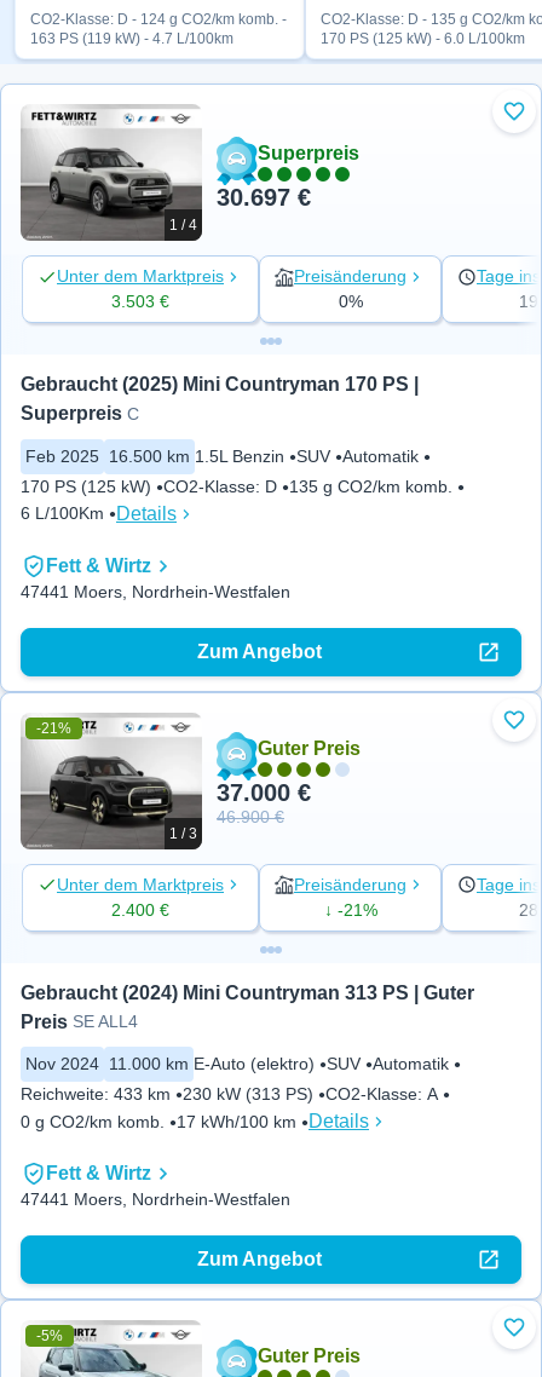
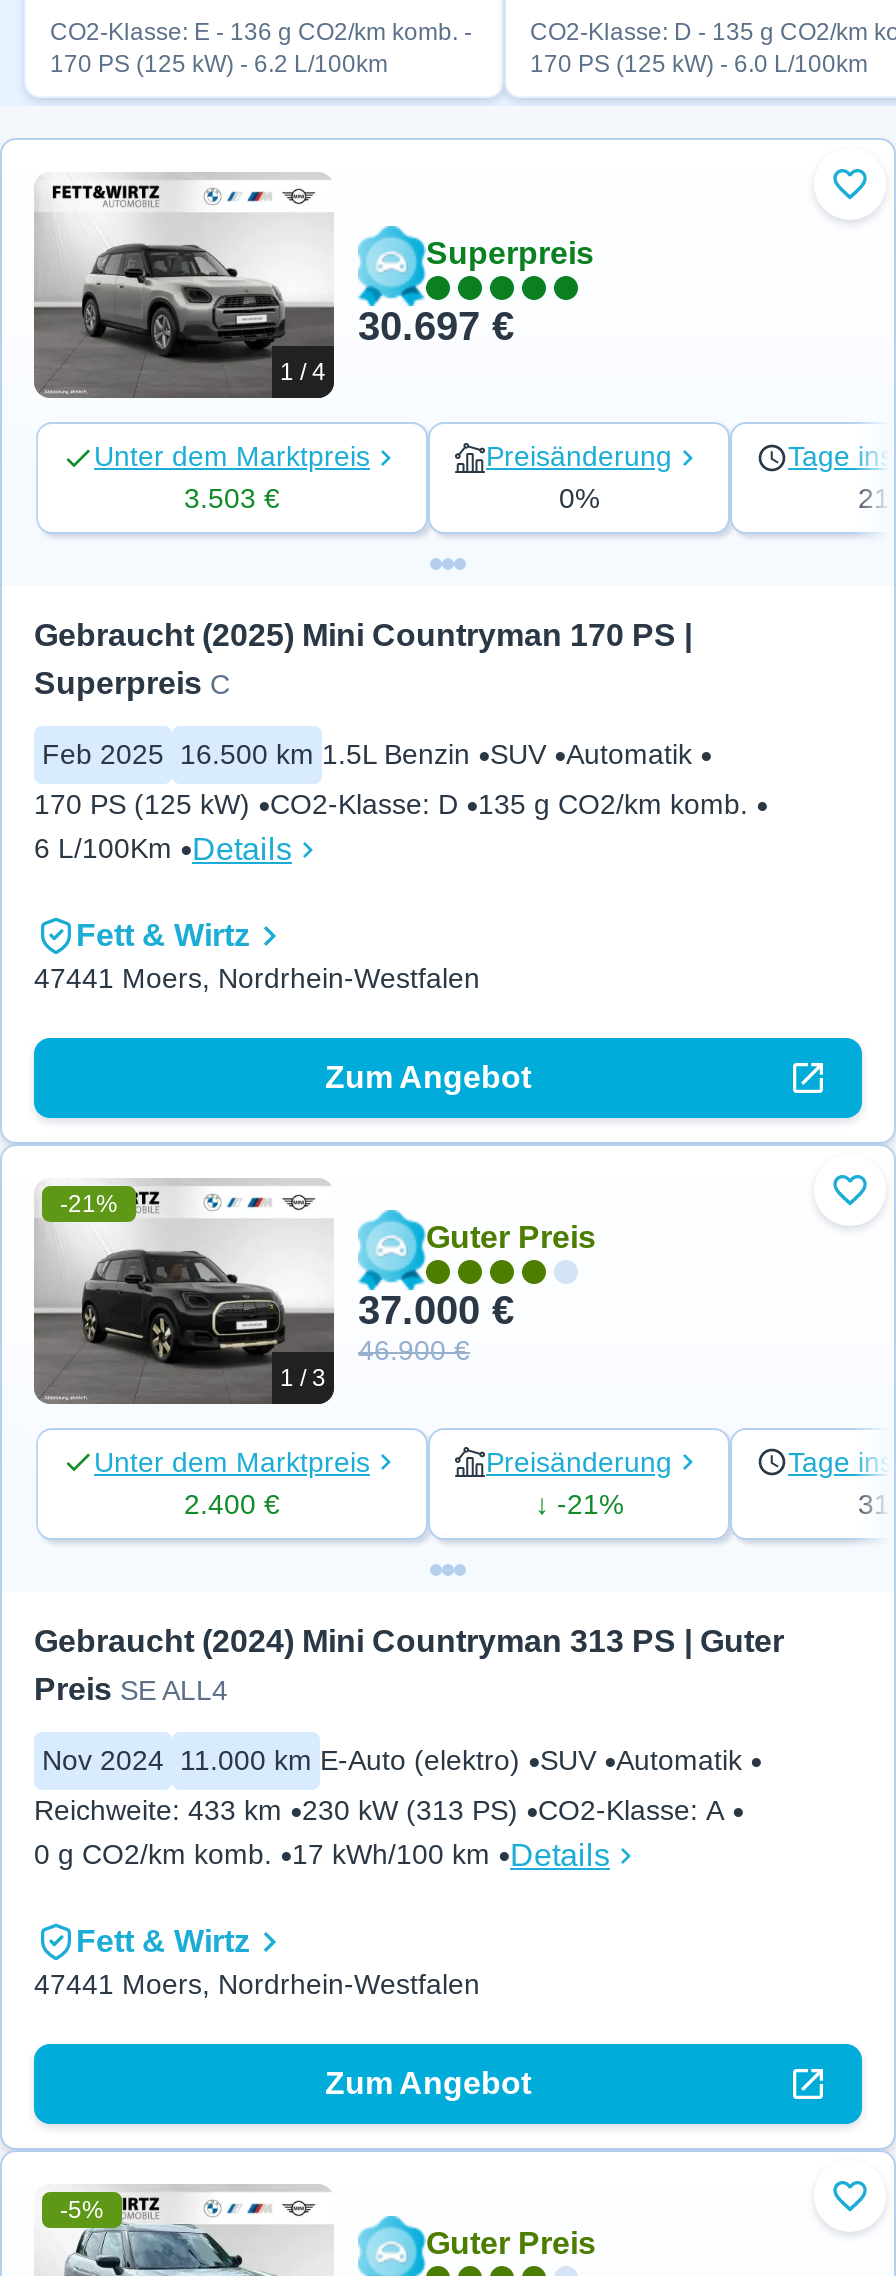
- CO2-Klasse: D - 124 g CO2/km komb. -
+ CO2-Klasse: E - 136 g CO2/km komb. -

- 163 PS (119 kW) - 4.7 L/100km
+ 170 PS (125 kW) - 6.2 L/100km

- 19
+ 21

- 28
+ 31
